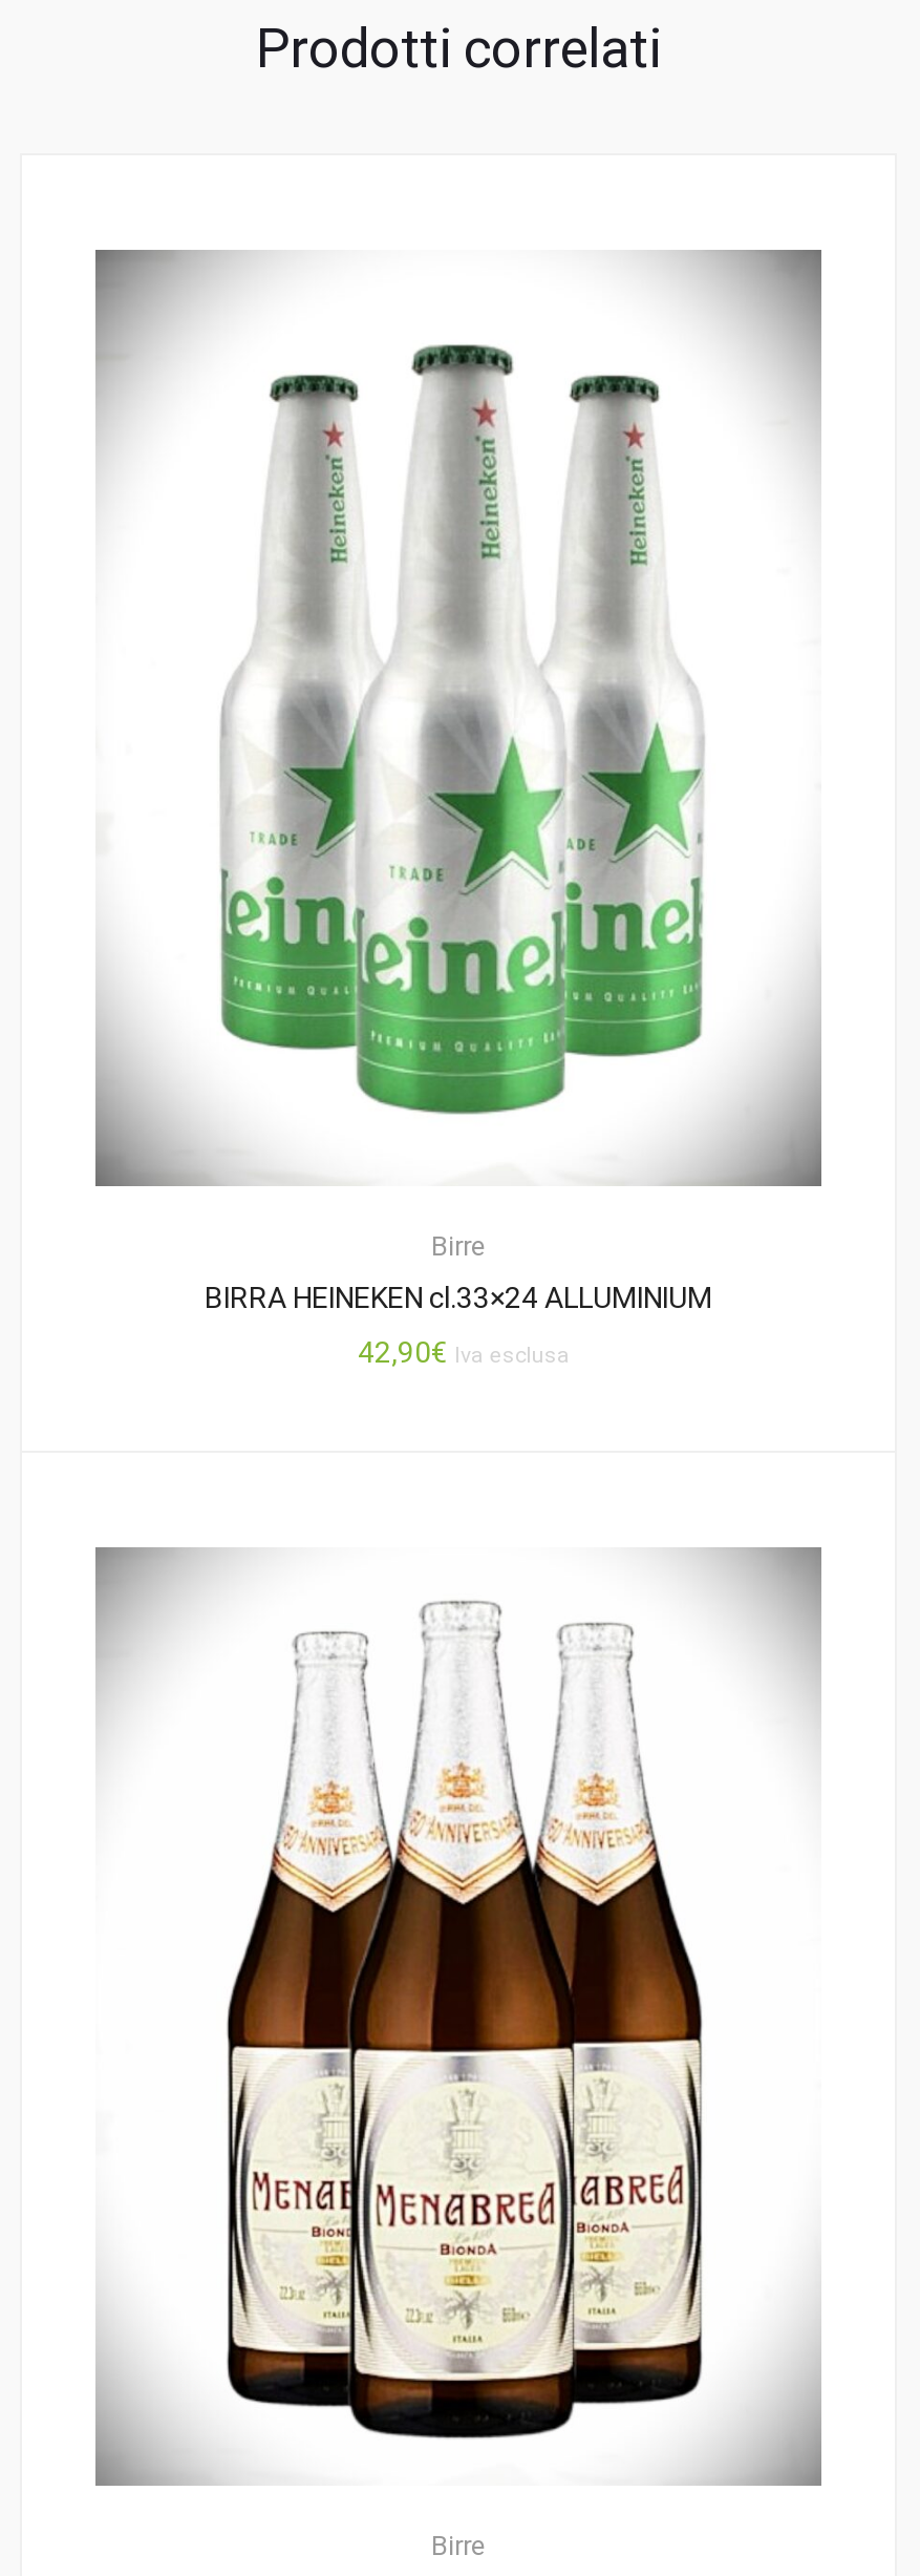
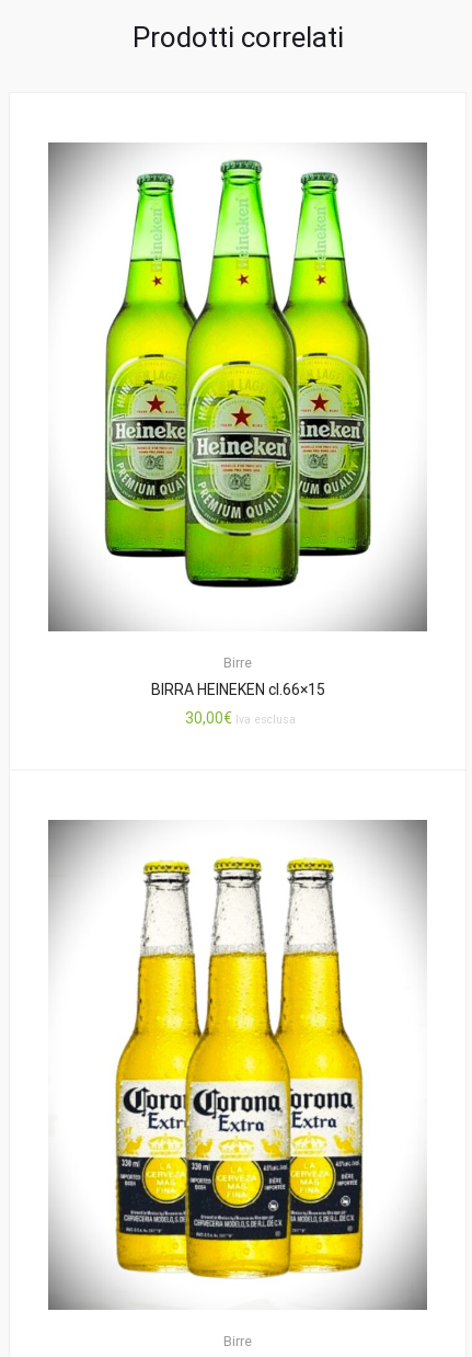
- [image]
+ [image]

- BIRRA HEINEKEN cl.33×24 ALLUMINIUM
+ BIRRA HEINEKEN cl.66×15

- 42,90€ Iva esclusa
+ 30,00€ Iva esclusa

- [image]
+ [image]
